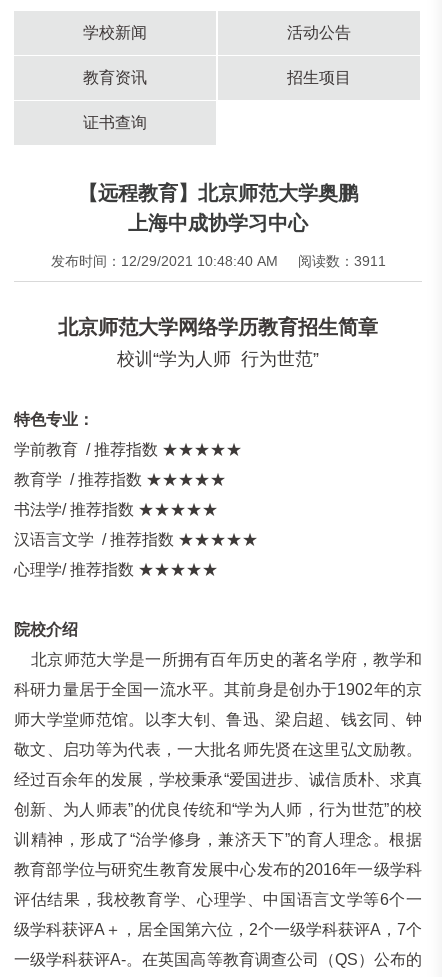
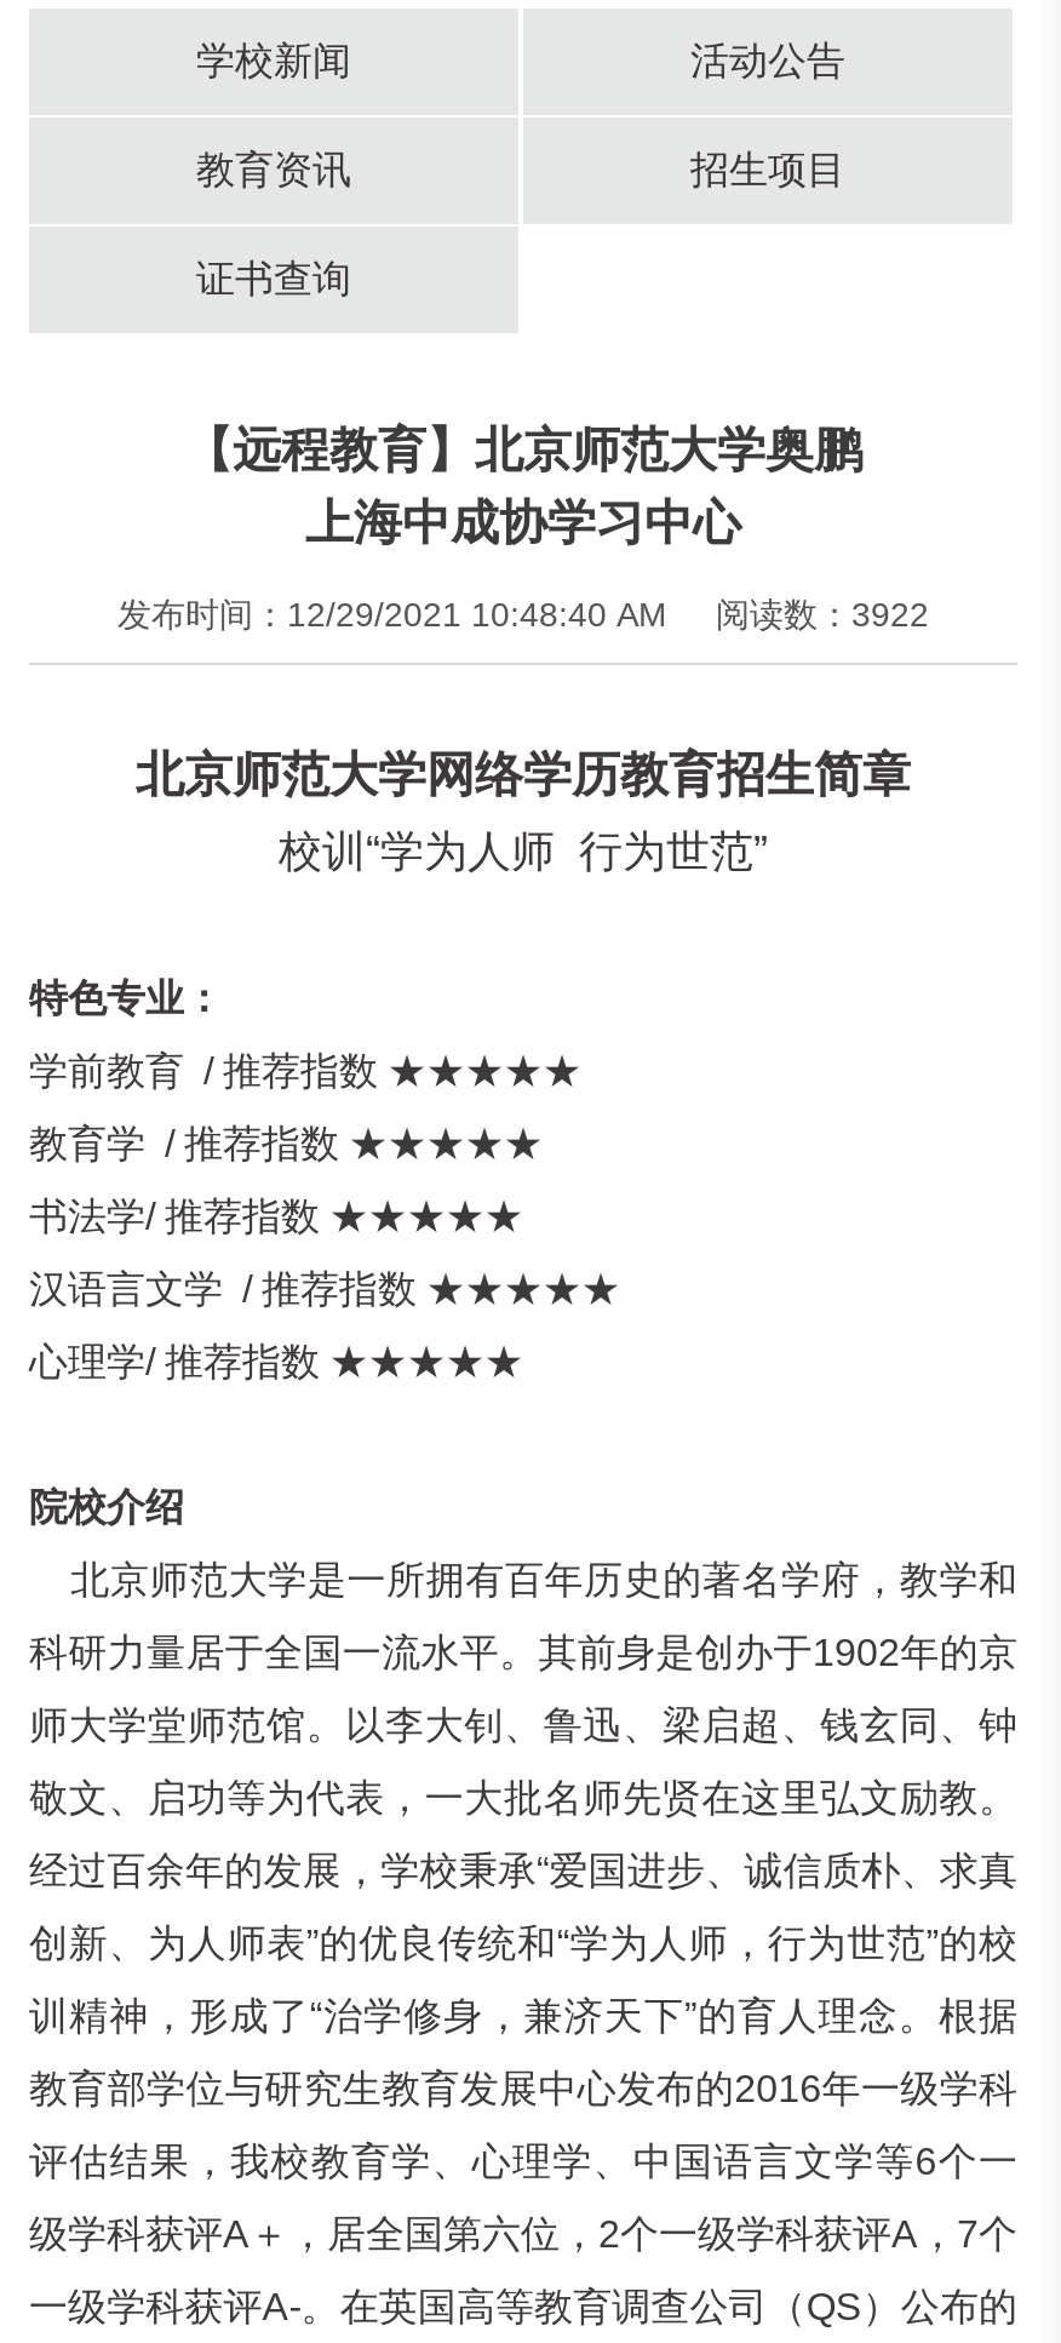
- 发布时间：12/29/2021 10:48:40 AM 阅读数：3911
+ 发布时间：12/29/2021 10:48:40 AM 阅读数：3922
